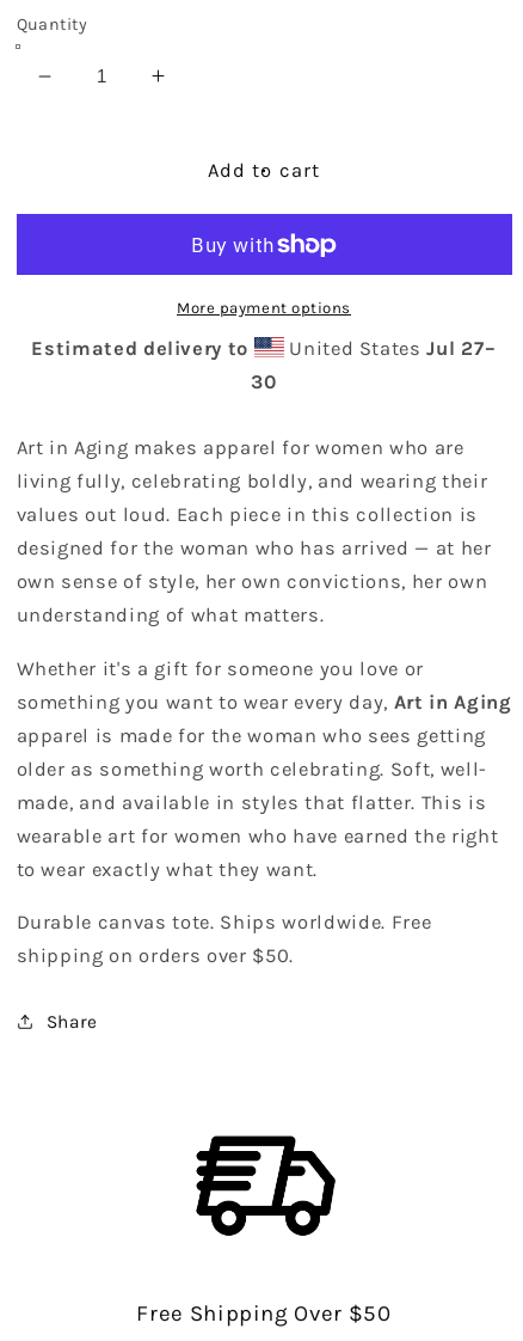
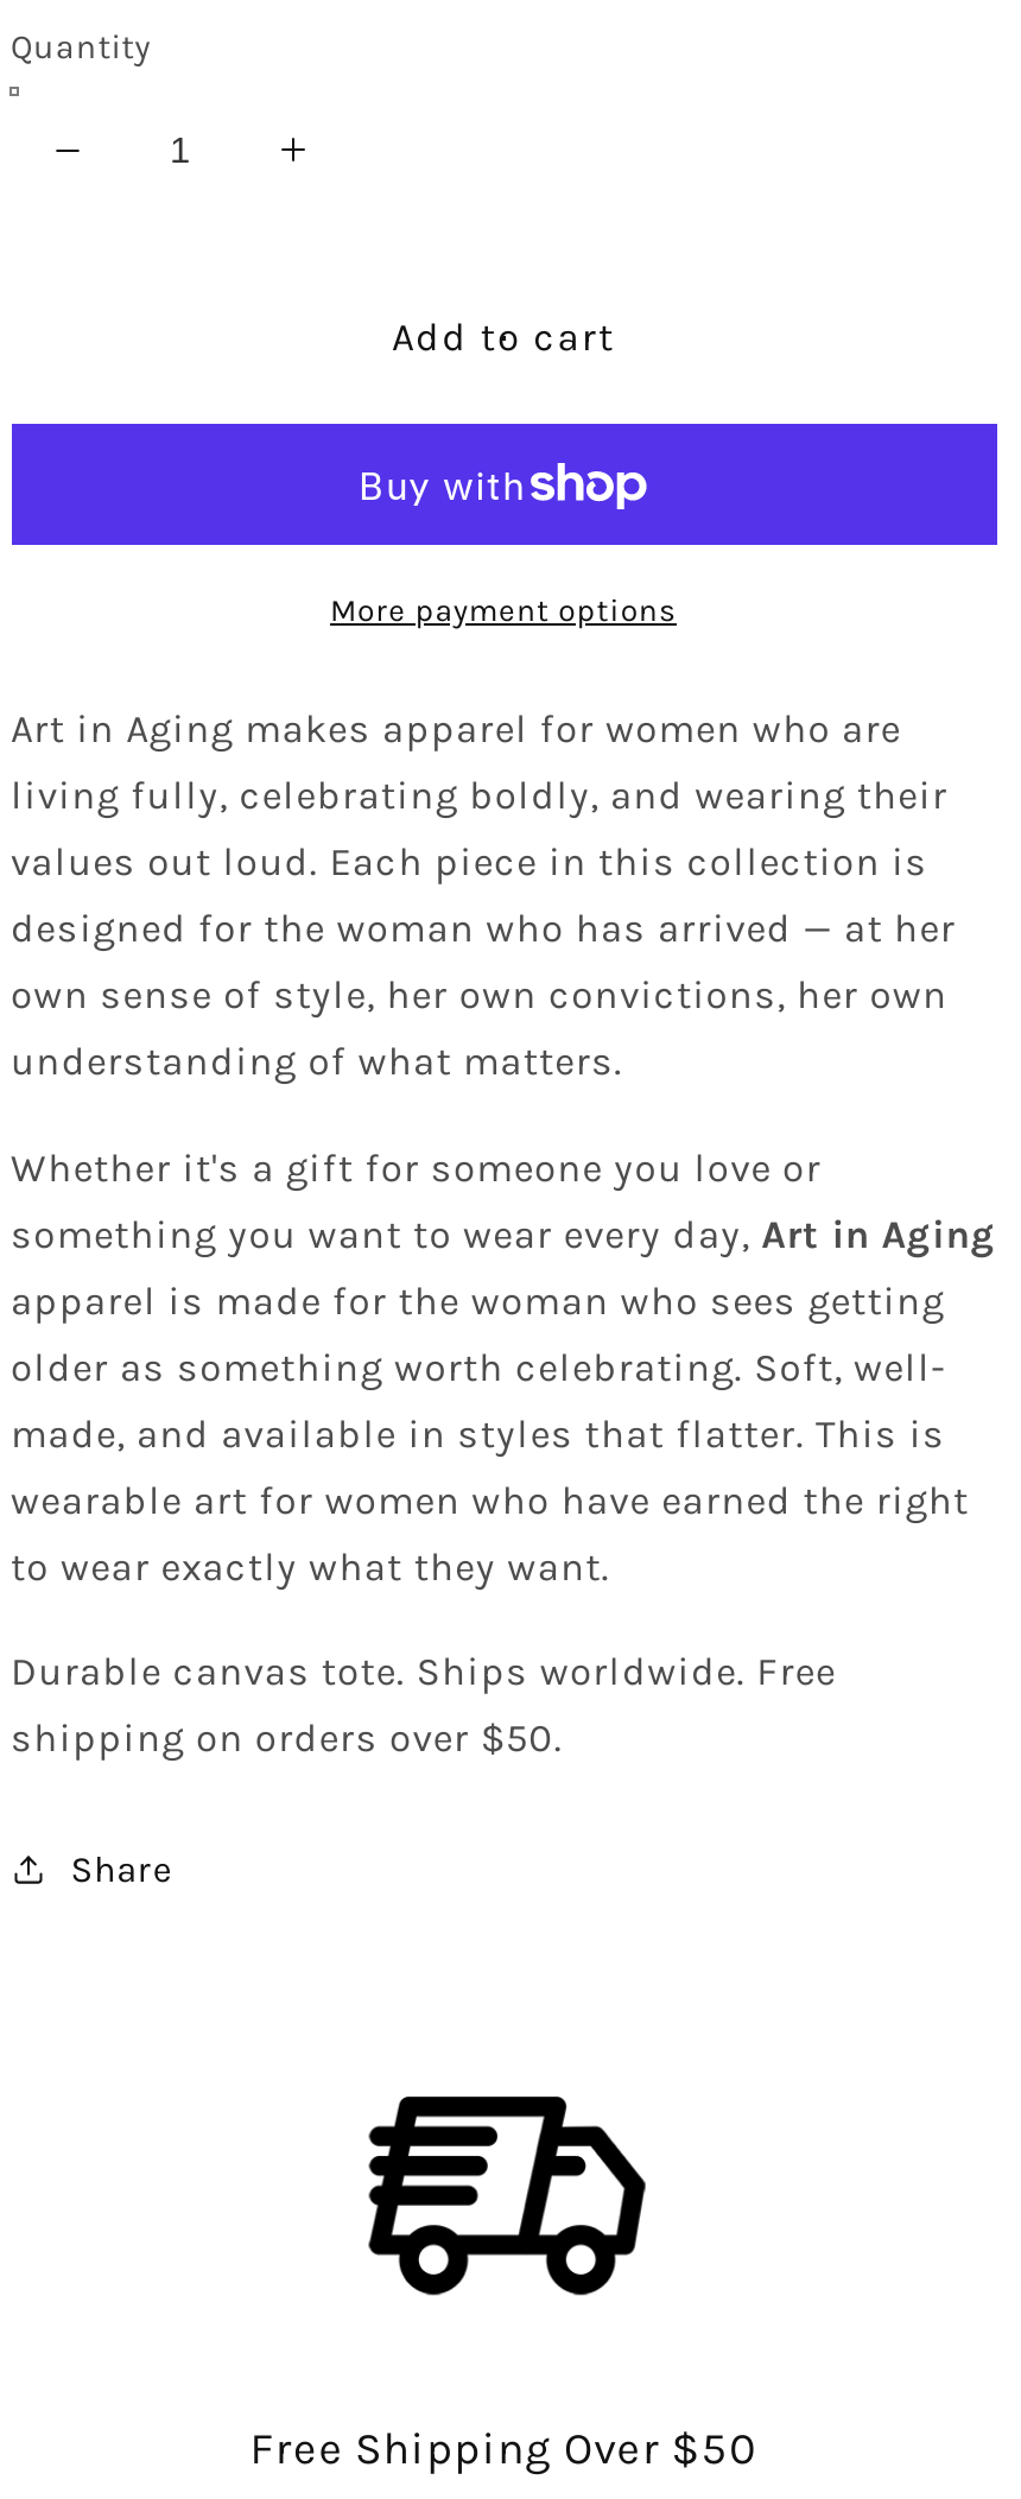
- Estimated delivery to
- United States Jul 27–
- 30
